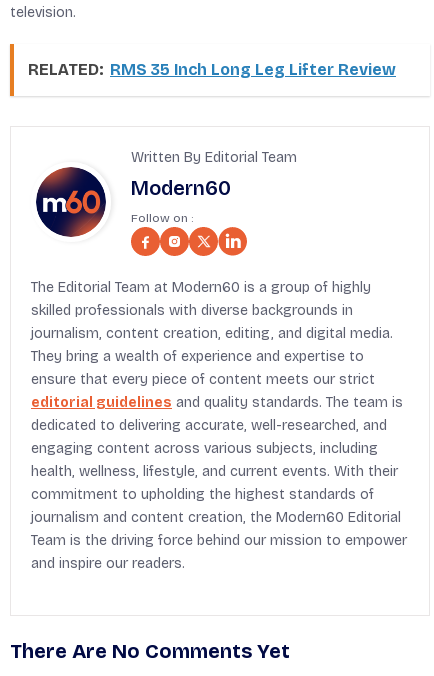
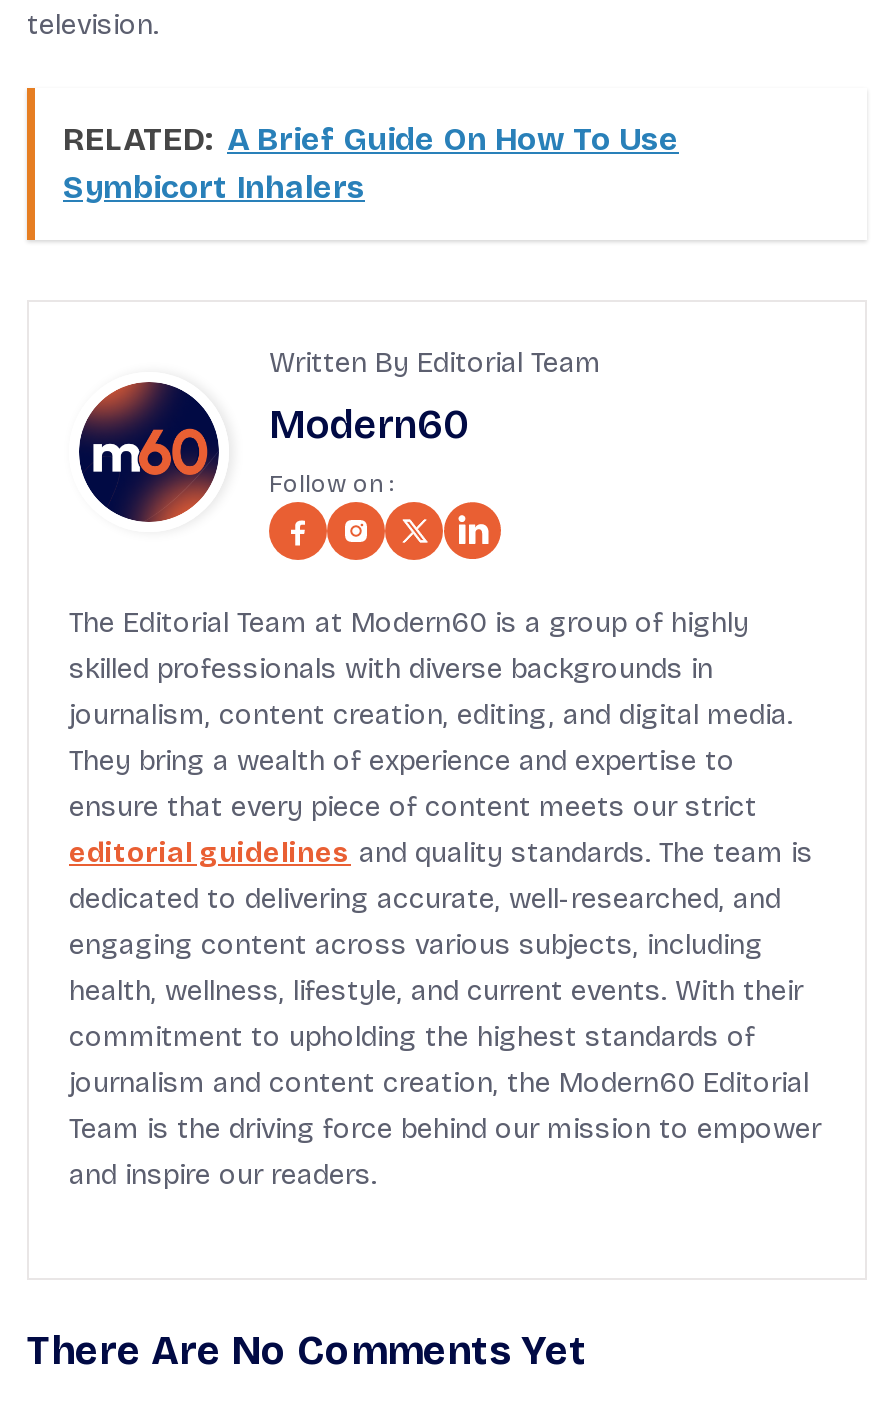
- RELATED: RMS 35 Inch Long Leg Lifter Review
+ RELATED: A Brief Guide On How To Use
+ Symbicort Inhalers
